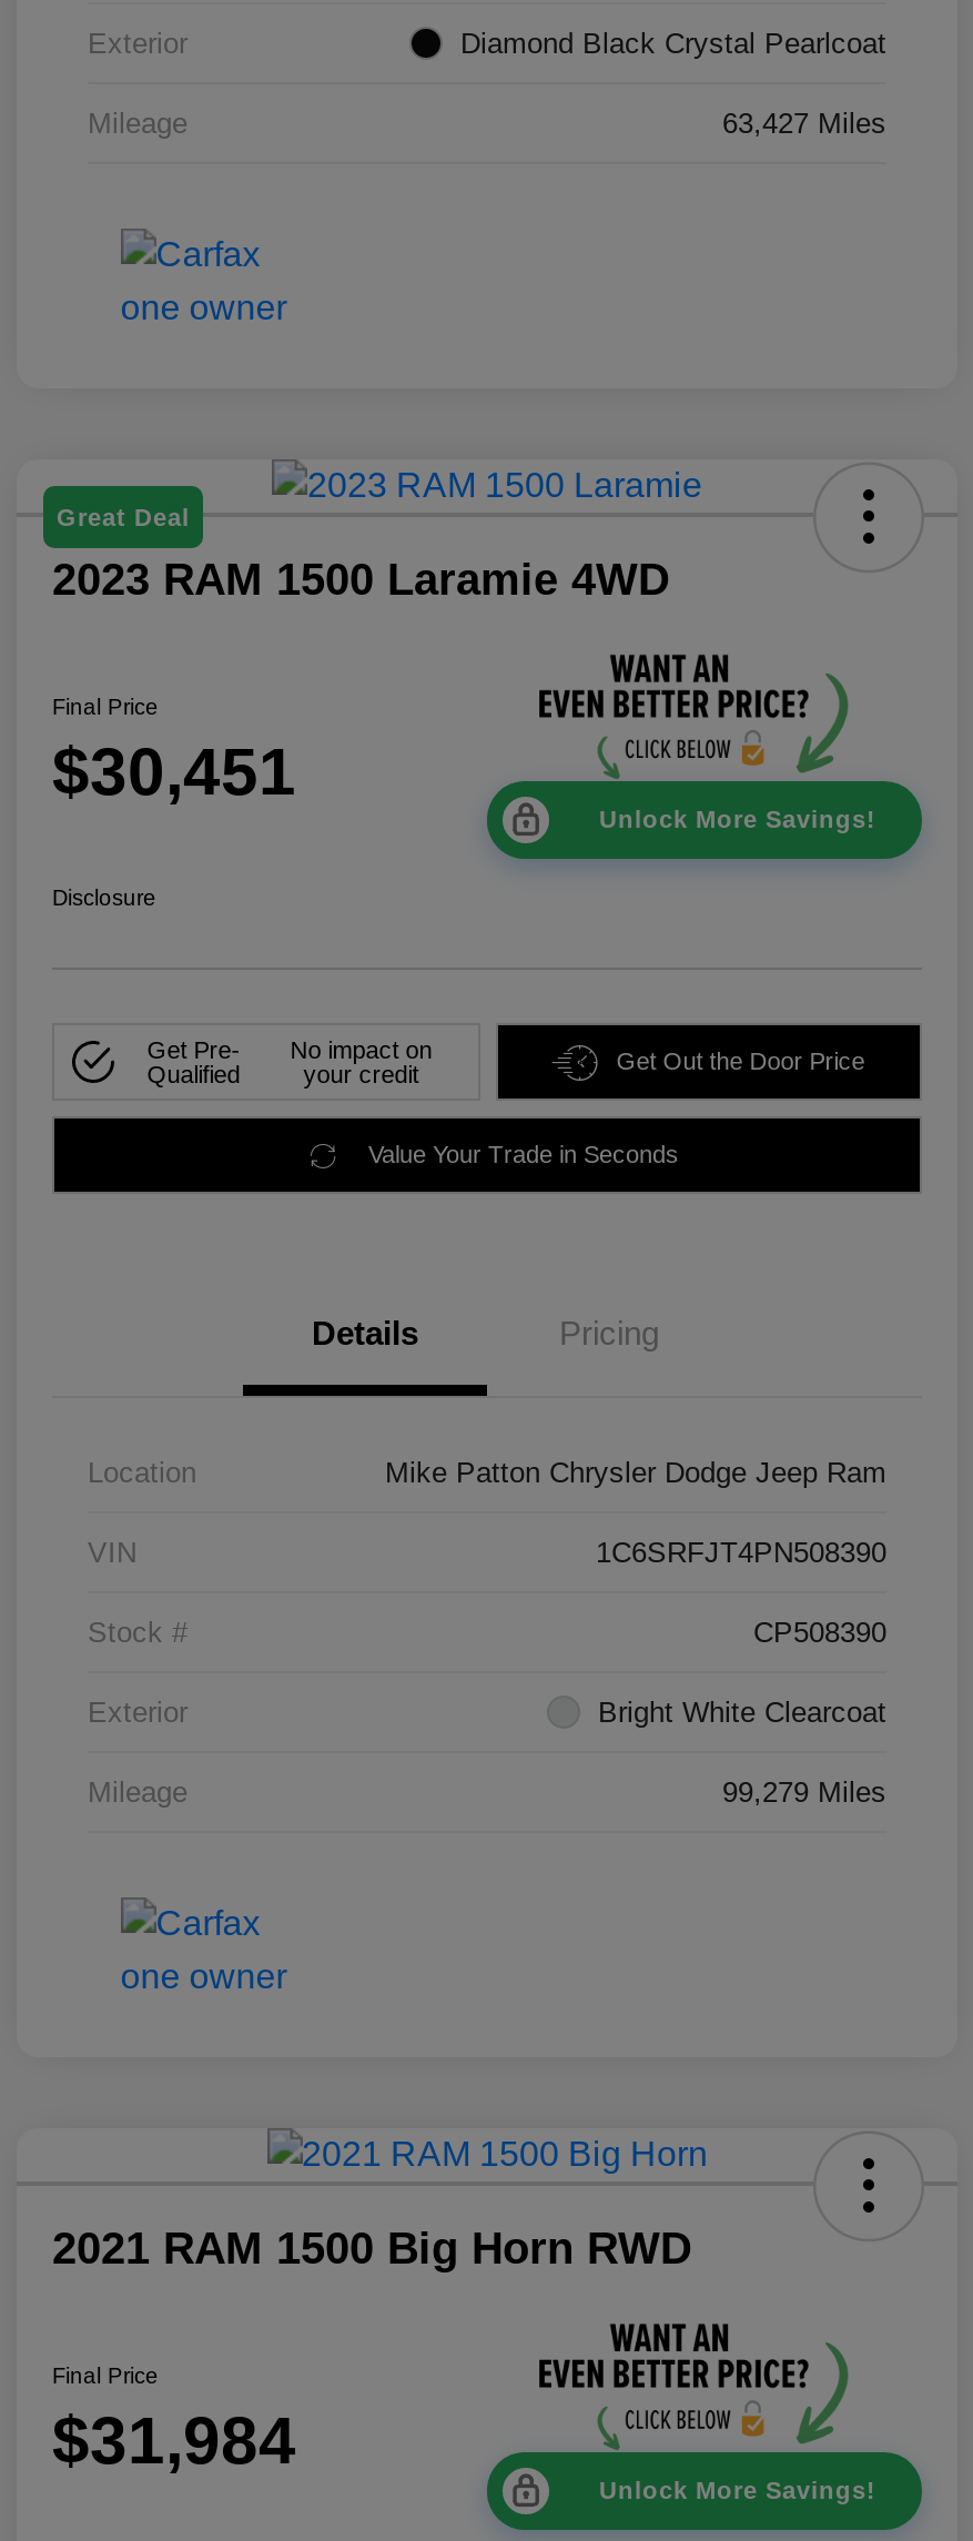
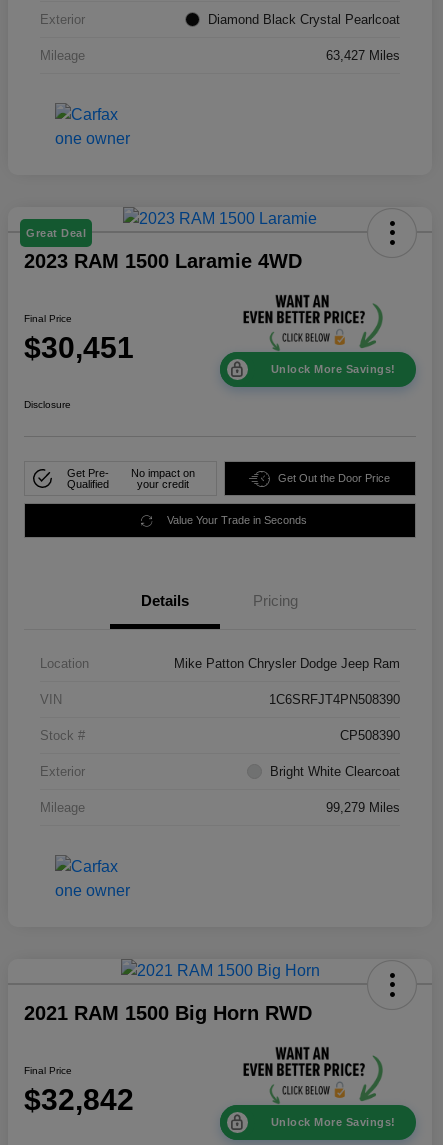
- $31,984
+ $32,842
